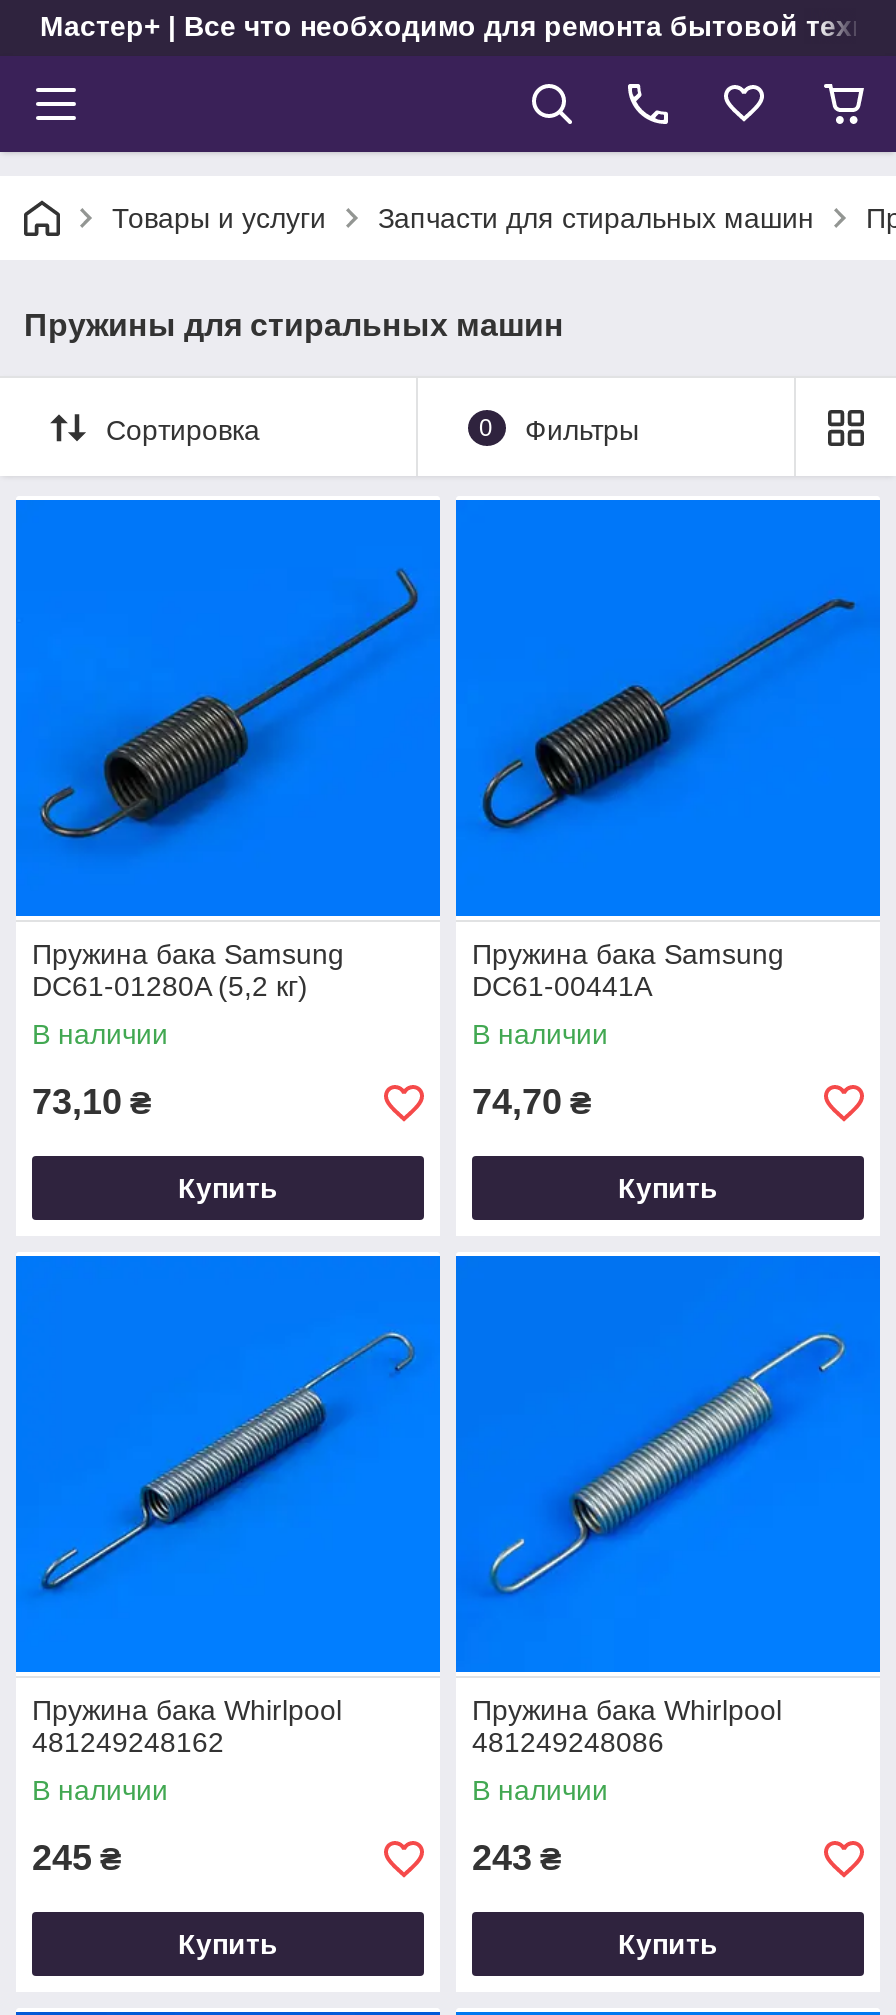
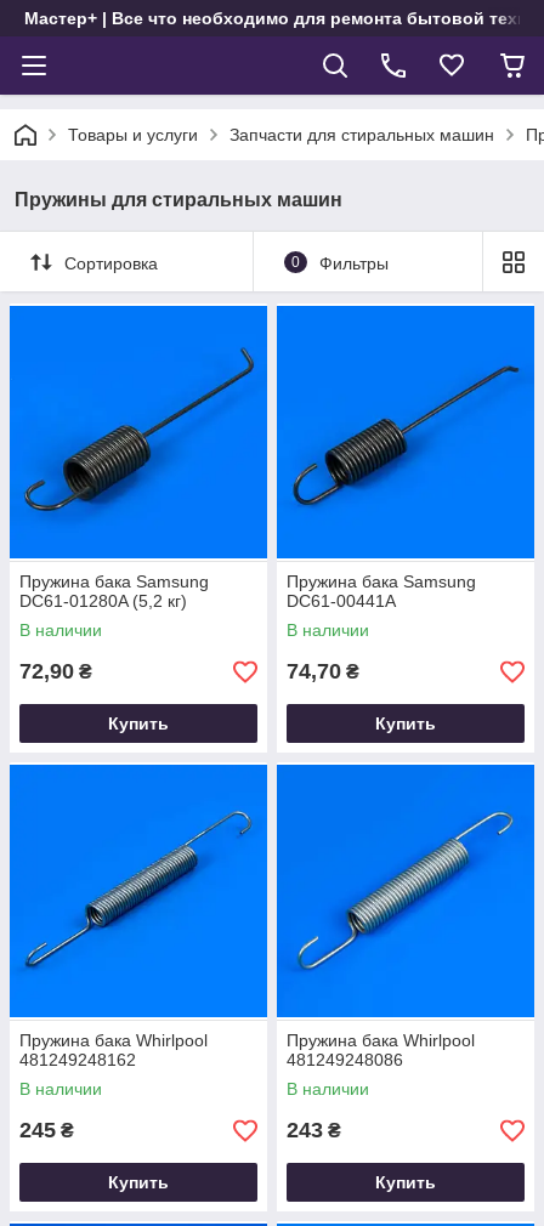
- 73,10 ₴
+ 72,90 ₴
